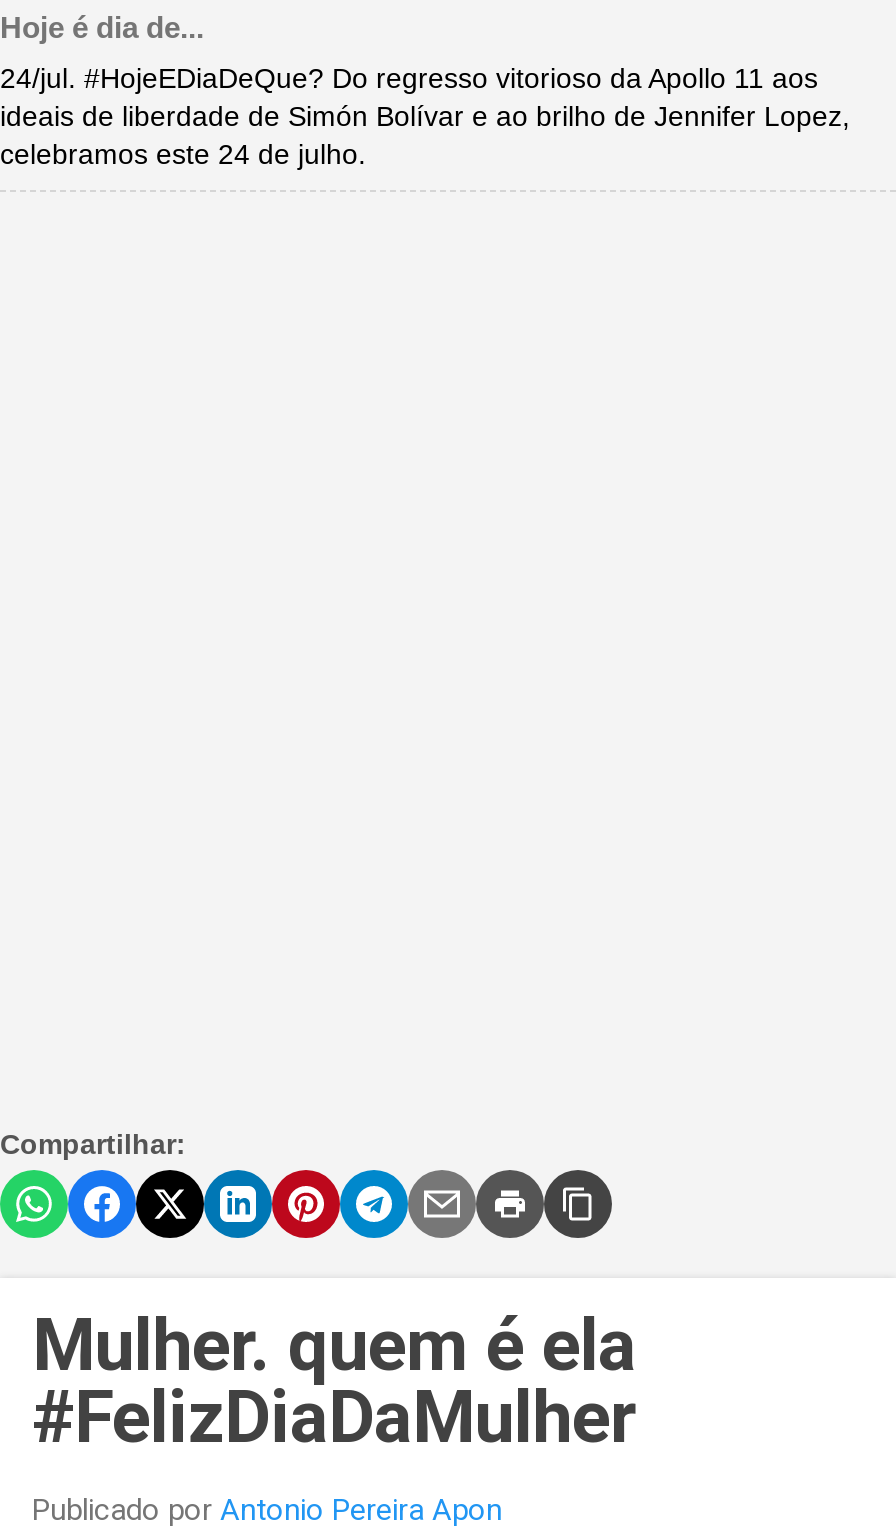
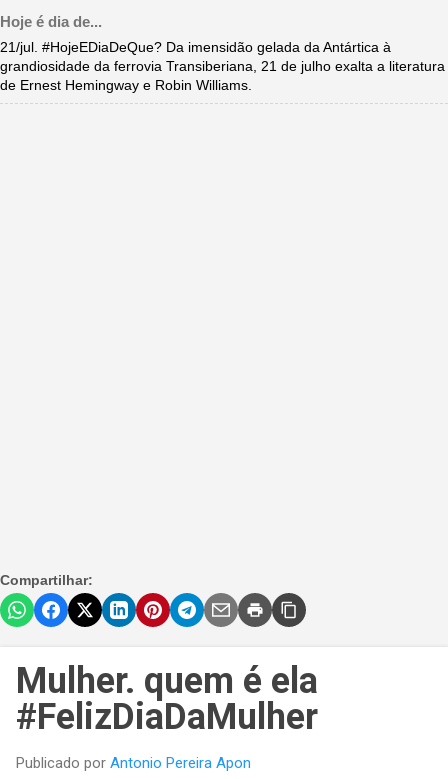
- 24/jul. #HojeEDiaDeQue? Do regresso vitorioso da Apollo 11 aos
- ideais de liberdade de Simón Bolívar e ao brilho de Jennifer Lopez,
- celebramos este 24 de julho.
+ 21/jul. #HojeEDiaDeQue? Da imensidão gelada da Antártica à
+ grandiosidade da ferrovia Transiberiana, 21 de julho exalta a literatura
+ de Ernest Hemingway e Robin Williams.
